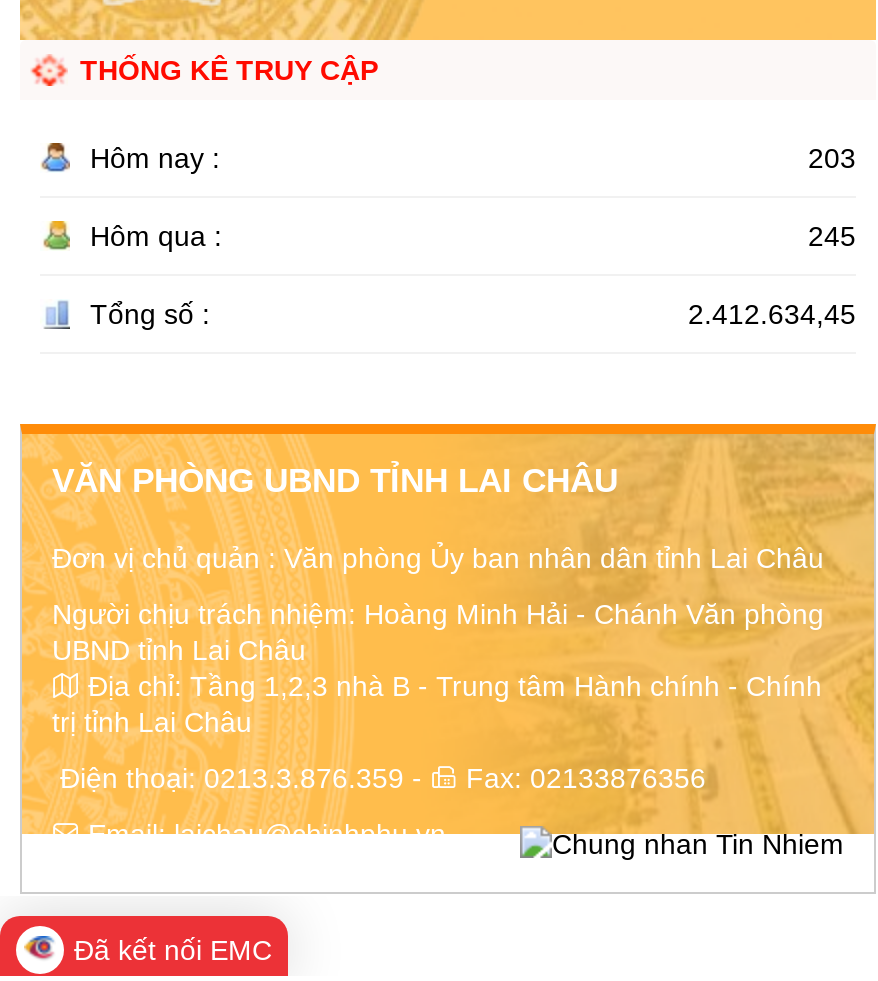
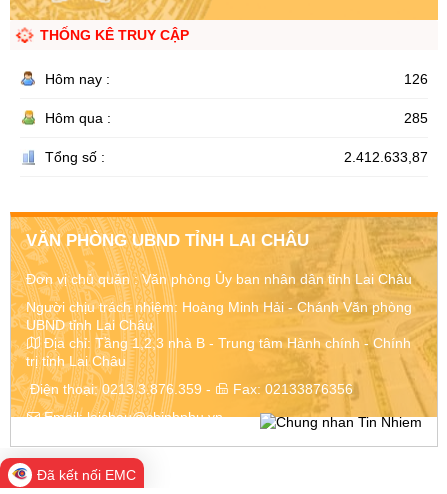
- 203
+ 126

- 245
+ 285

- 2.412.634,45
+ 2.412.633,87
